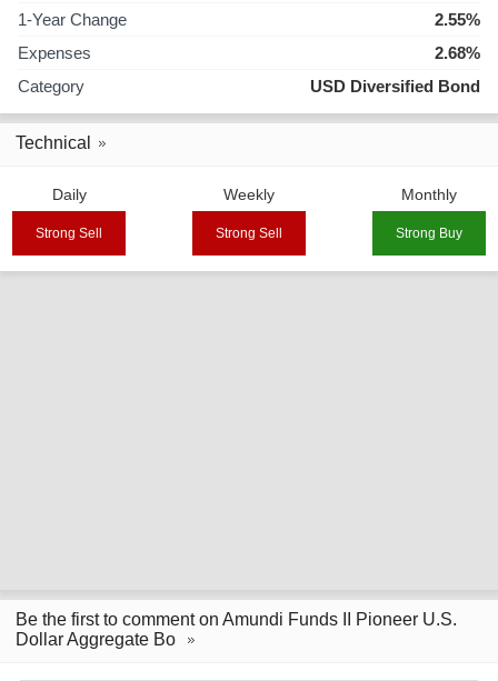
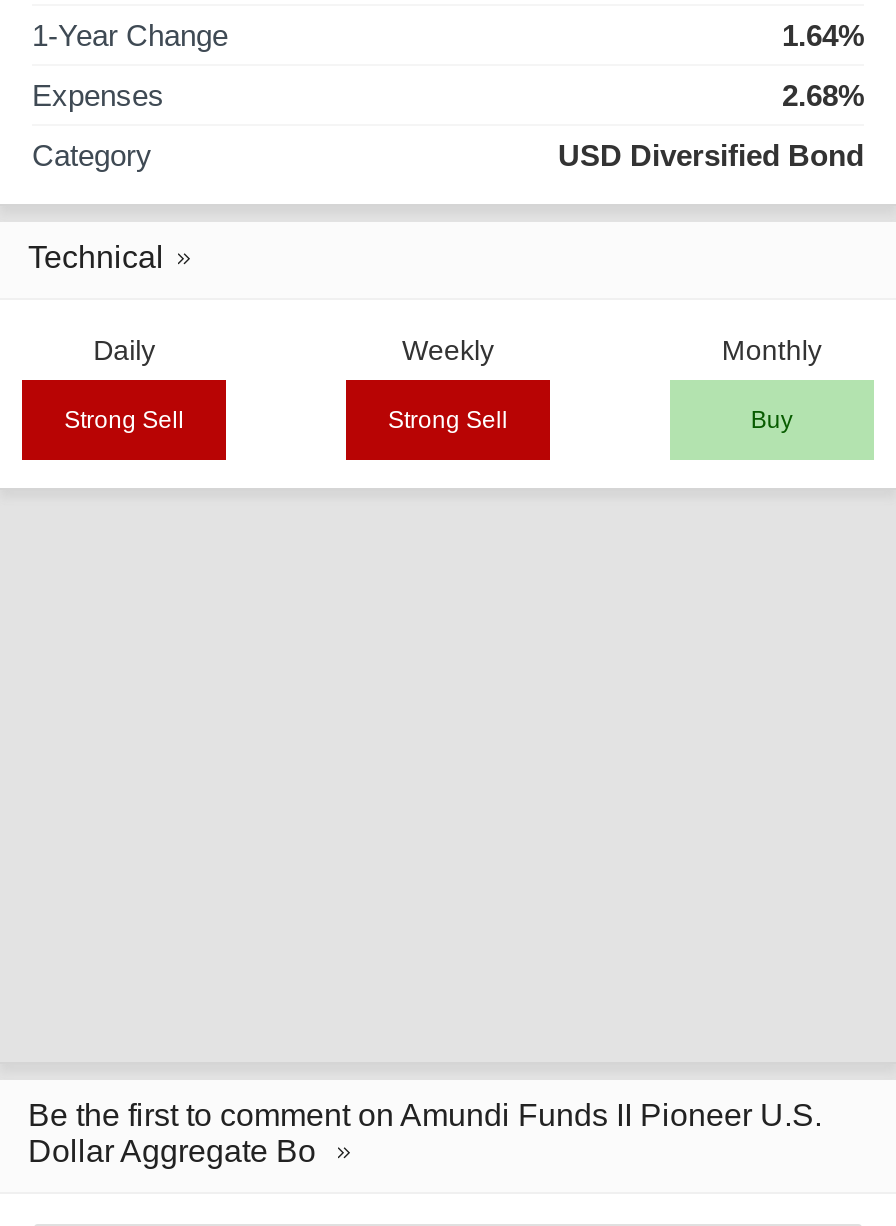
- 2.55%
+ 1.64%

- Strong Buy
+ Buy
